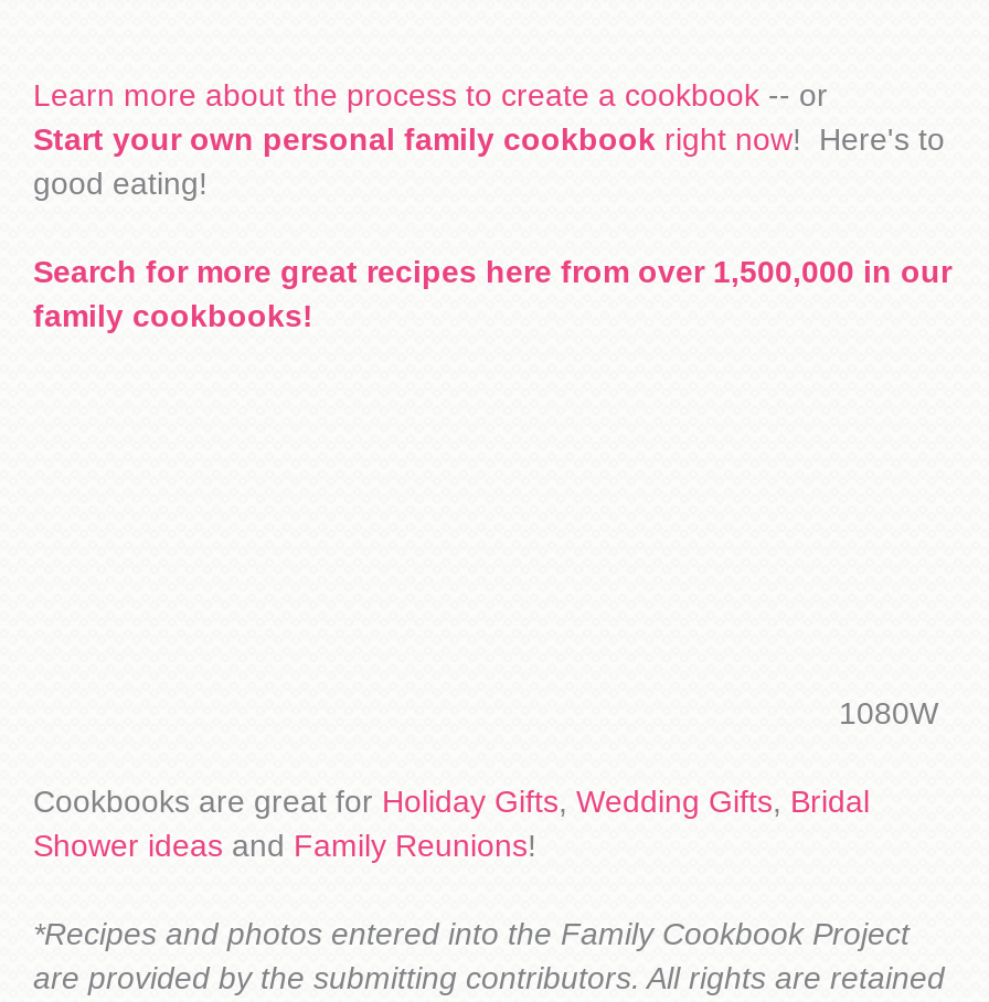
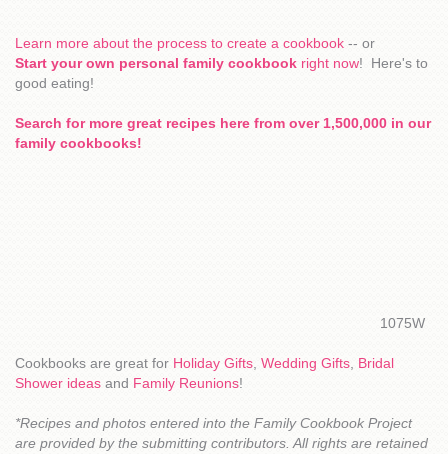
- 1080W
+ 1075W
